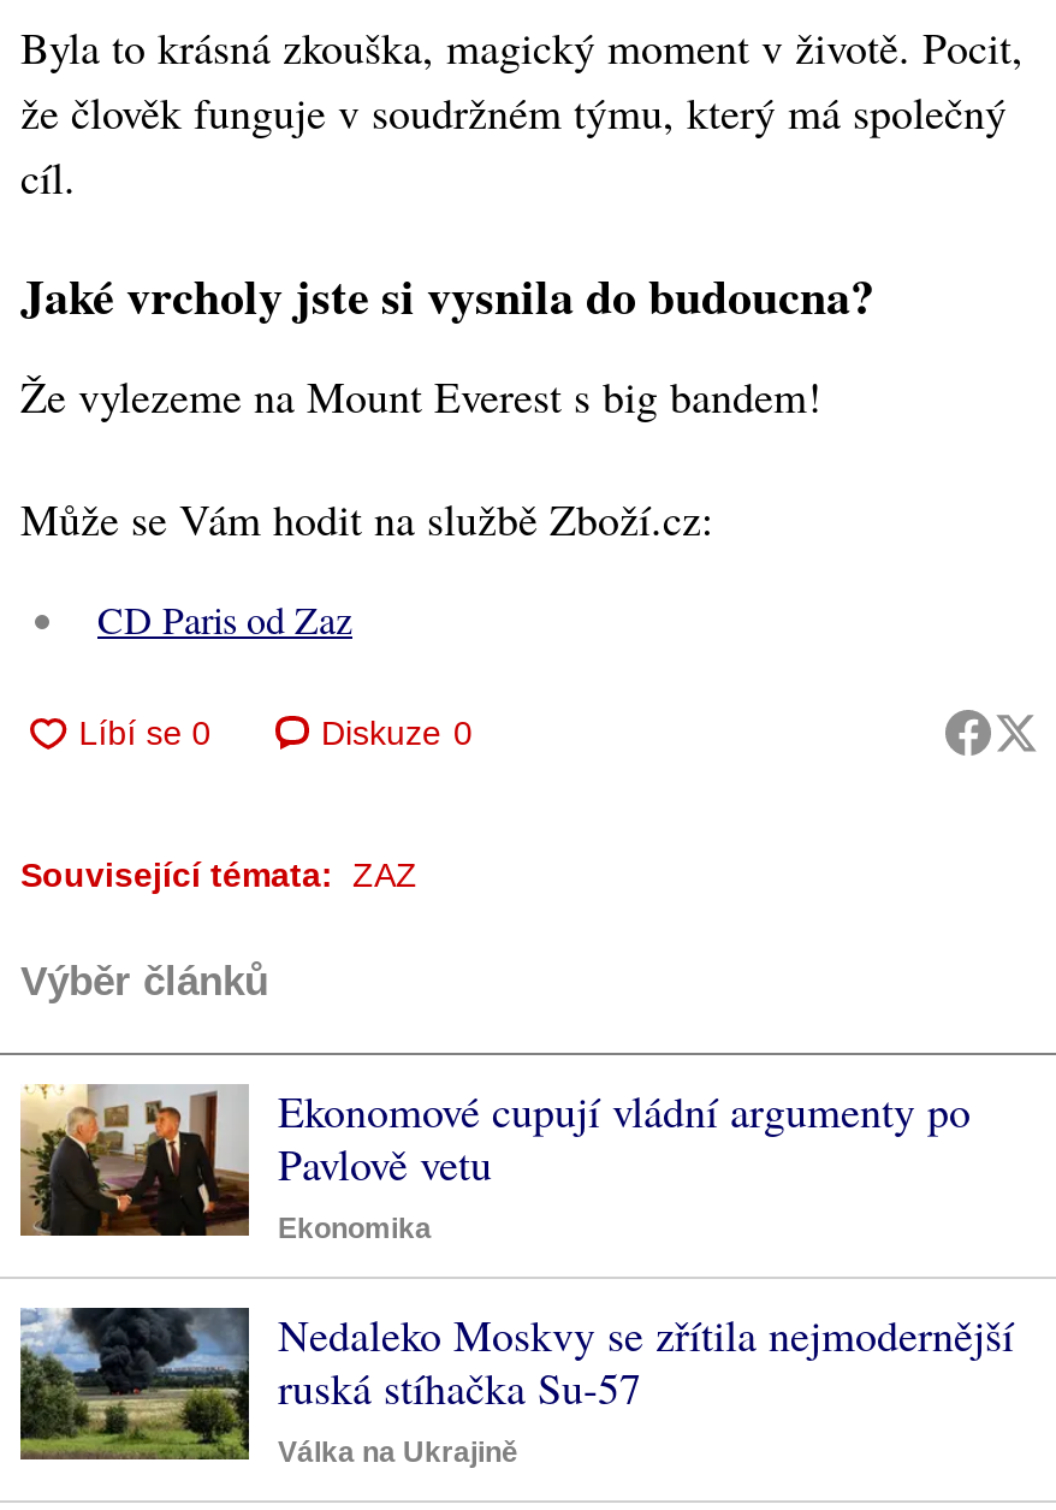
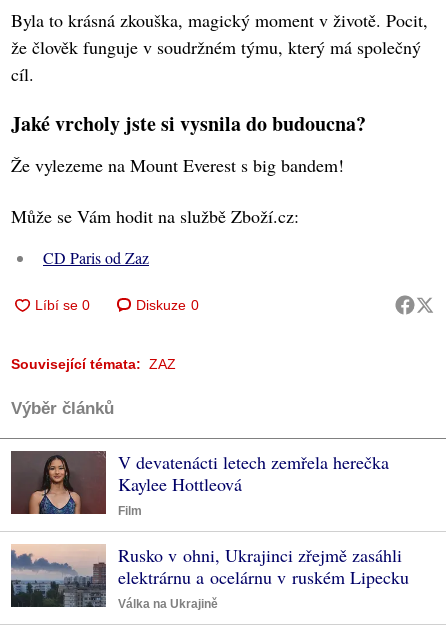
- [image]
- Ekonomové cupují vládní argumenty po
- Pavlově vetu
- Ekonomika
+ [image]
+ V devatenácti letech zemřela herečka
+ Kaylee Hottleová
+ Film

- [image]
- Nedaleko Moskvy se zřítila nejmodernější
- ruská stíhačka Su-57
+ [image]
+ Rusko v ohni, Ukrajinci zřejmě zasáhli
+ elektrárnu a ocelárnu v ruském Lipecku
